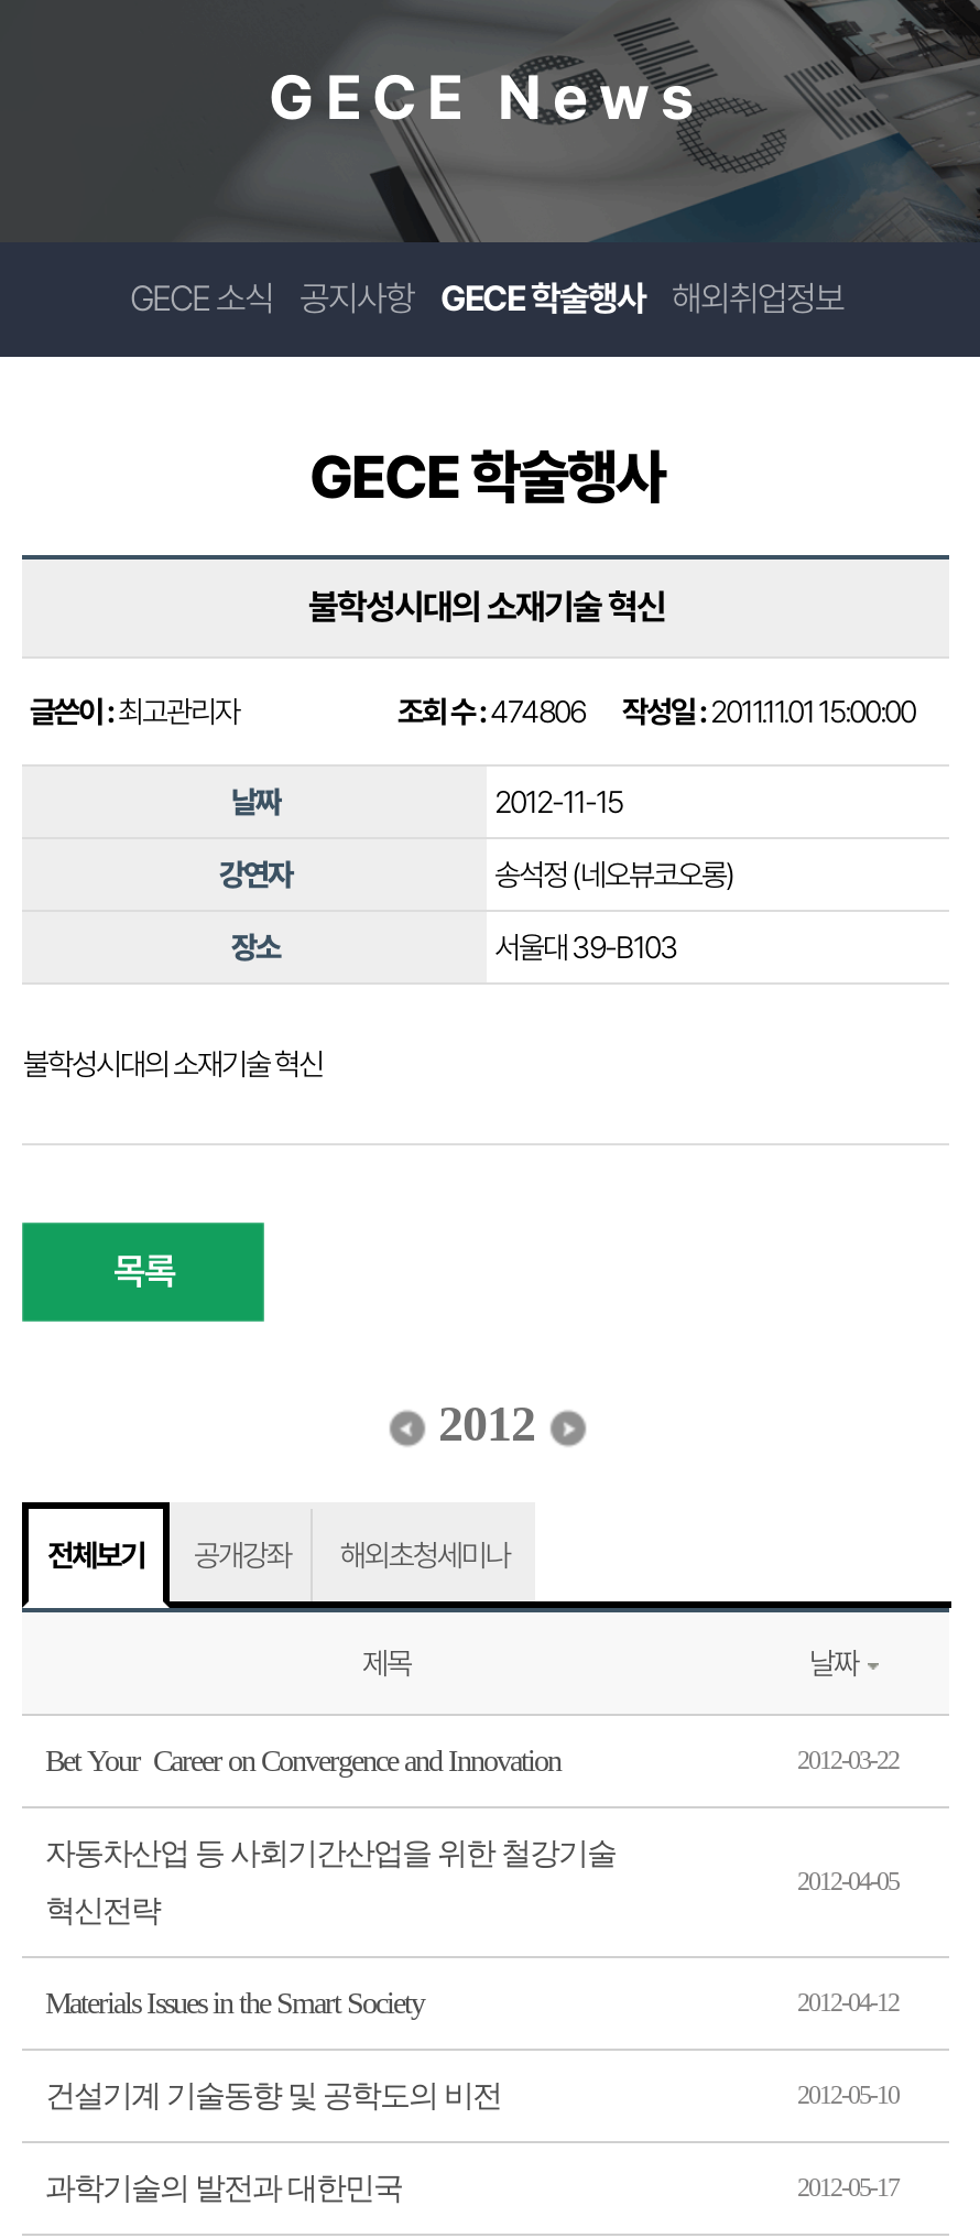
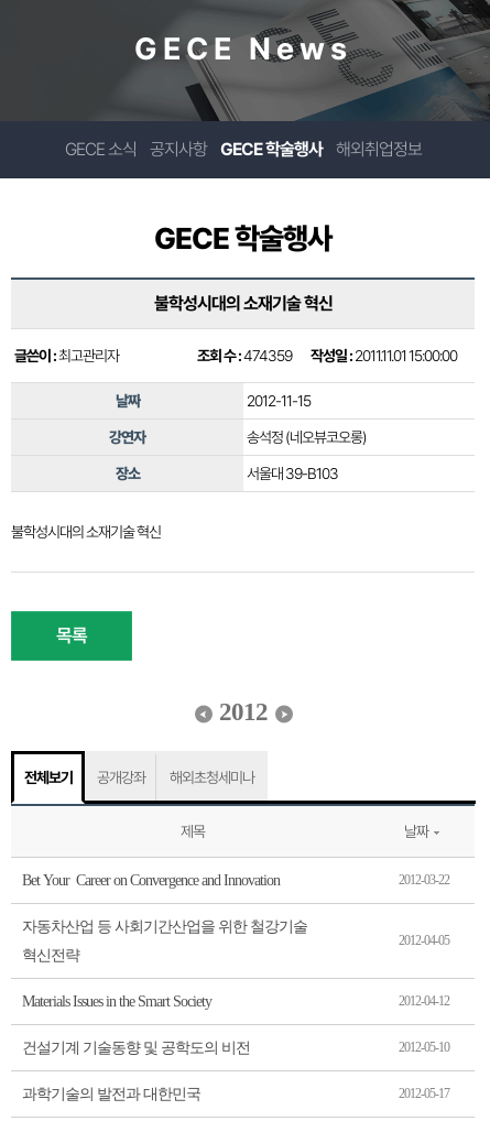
- 조회 수 :474806 작성일 : 2011.11.01 15:00:00
+ 조회 수 :474359 작성일 : 2011.11.01 15:00:00
